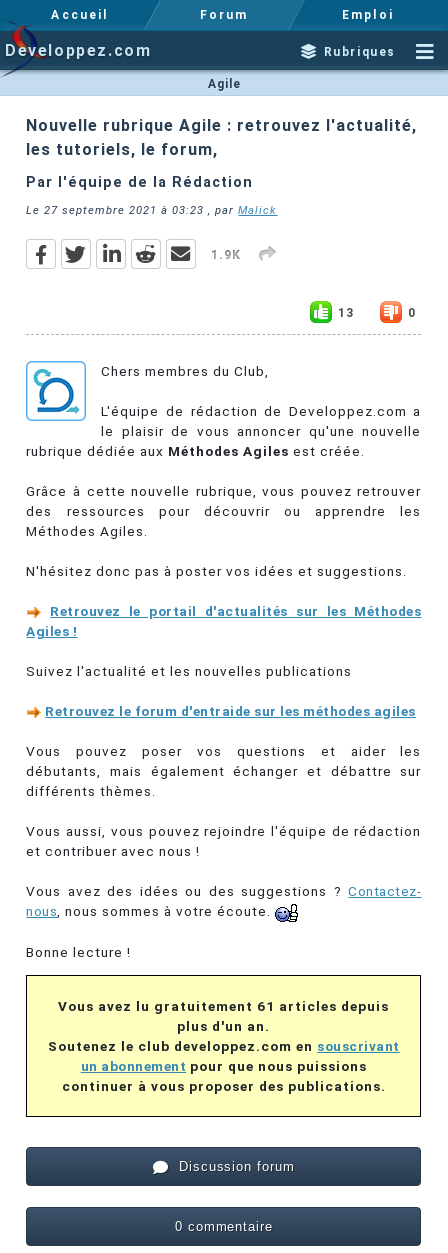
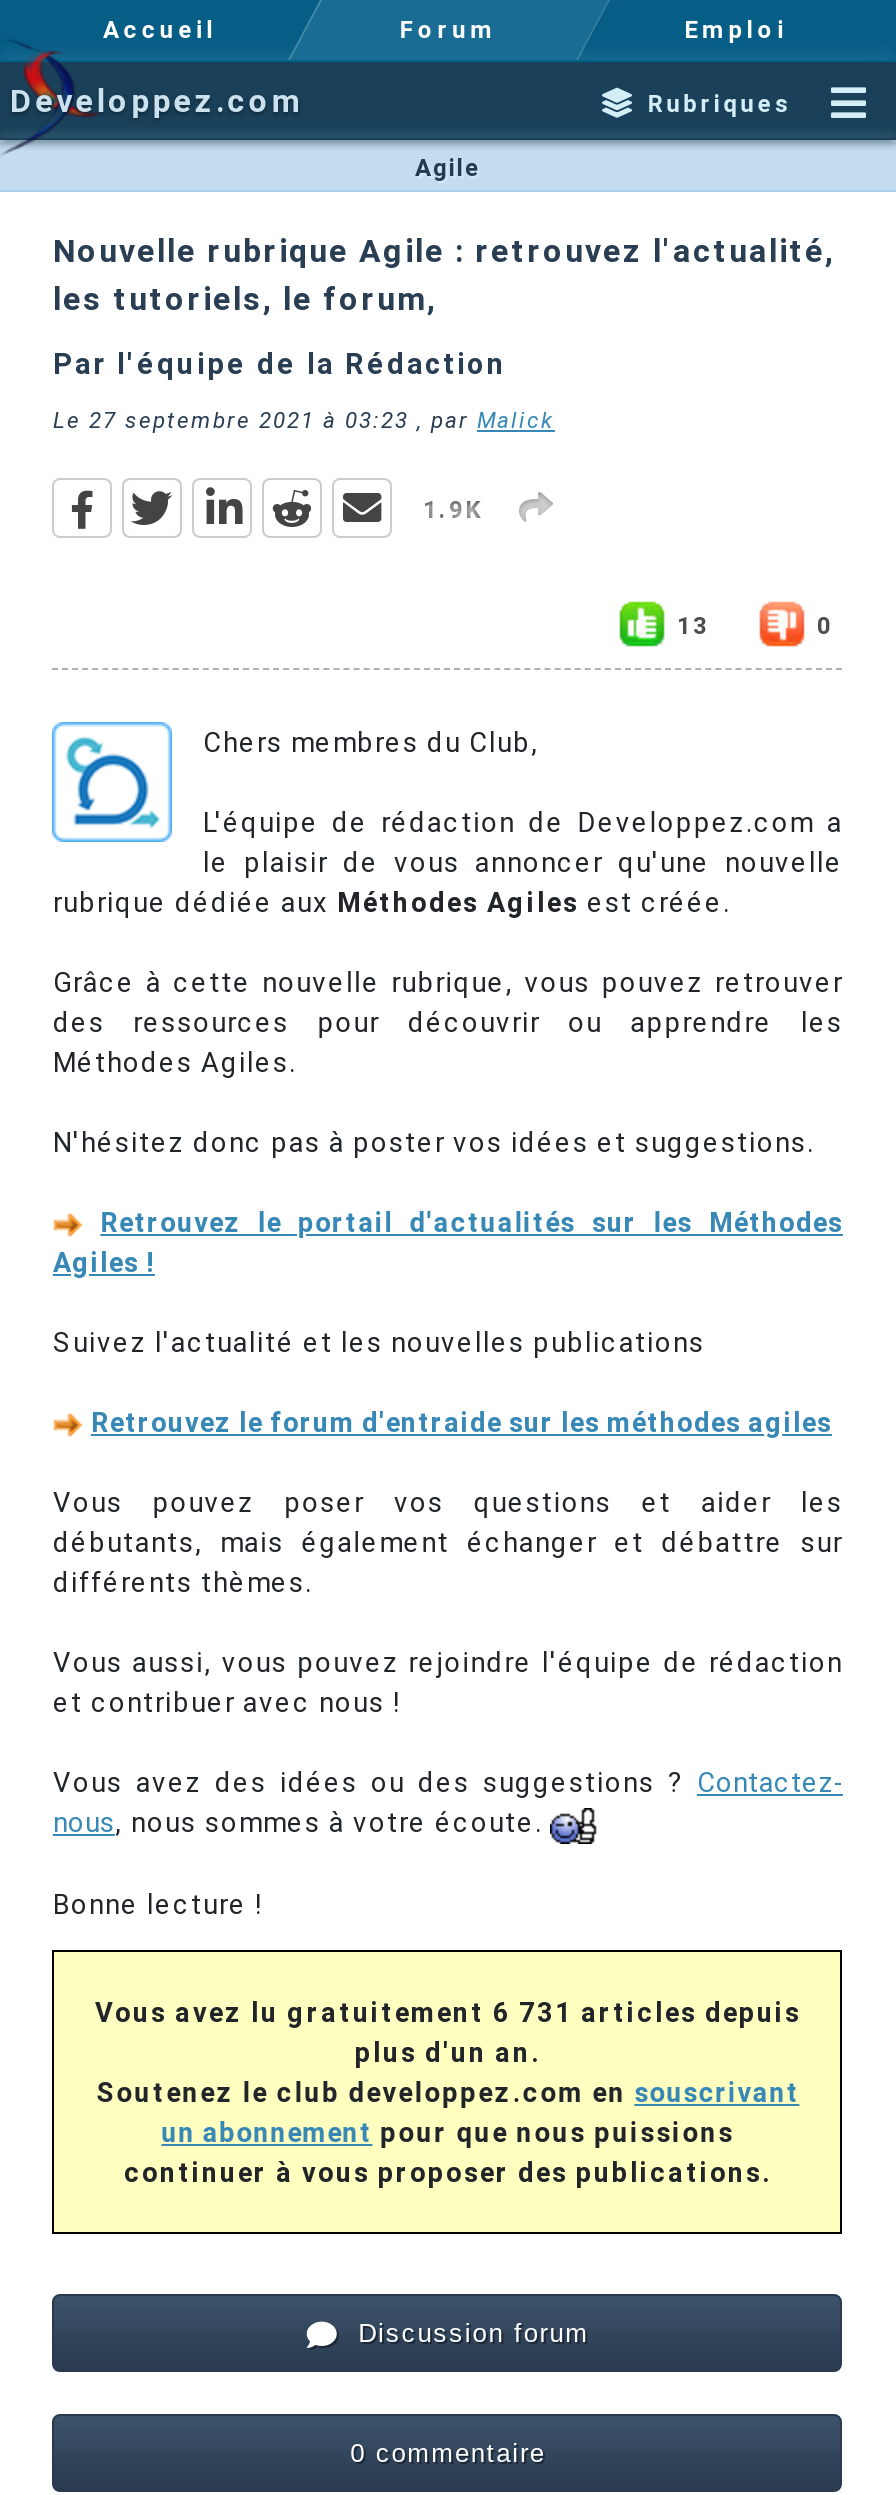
- Vous avez lu gratuitement 61 articles depuis
+ Vous avez lu gratuitement 6 731 articles depuis
